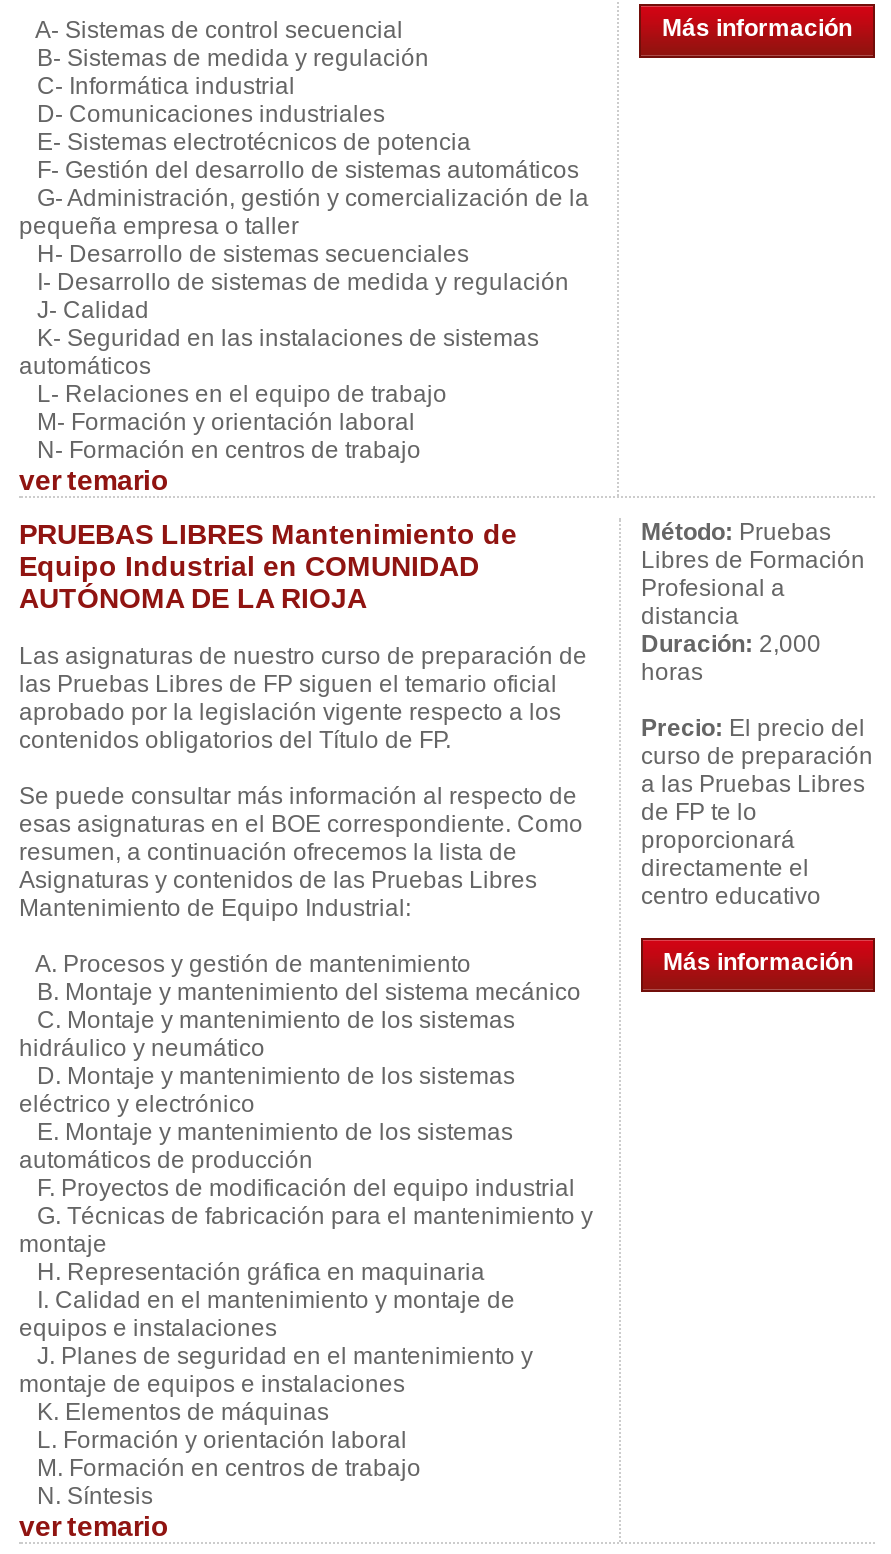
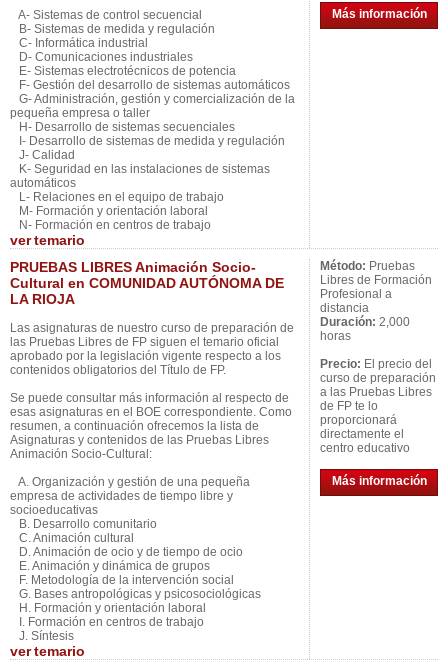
- PRUEBAS LIBRES Mantenimiento de
- Equipo Industrial en COMUNIDAD
- AUTÓNOMA DE LA RIOJA
+ PRUEBAS LIBRES Animación Socio-
+ Cultural en COMUNIDAD AUTÓNOMA DE
+ LA RIOJA

- Mantenimiento de Equipo Industrial:
+ Animación Socio-Cultural:

- A. Procesos y gestión de mantenimiento
- B. Montaje y mantenimiento del sistema mecánico
- C. Montaje y mantenimiento de los sistemas
- hidráulico y neumático
- D. Montaje y mantenimiento de los sistemas
- eléctrico y electrónico
- E. Montaje y mantenimiento de los sistemas
- automáticos de producción
- F. Proyectos de modificación del equipo industrial
- G. Técnicas de fabricación para el mantenimiento y
- montaje
- H. Representación gráfica en maquinaria
- I. Calidad en el mantenimiento y montaje de
- equipos e instalaciones
- J. Planes de seguridad en el mantenimiento y
- montaje de equipos e instalaciones
- K. Elementos de máquinas
- L. Formación y orientación laboral
- M. Formación en centros de trabajo
- N. Síntesis
+ A. Organización y gestión de una pequeña
+ empresa de actividades de tiempo libre y
+ socioeducativas
+ B. Desarrollo comunitario
+ C. Animación cultural
+ D. Animación de ocio y de tiempo de ocio
+ E. Animación y dinámica de grupos
+ F. Metodología de la intervención social
+ G. Bases antropológicas y psicosociológicas
+ H. Formación y orientación laboral
+ I. Formación en centros de trabajo
+ J. Síntesis
